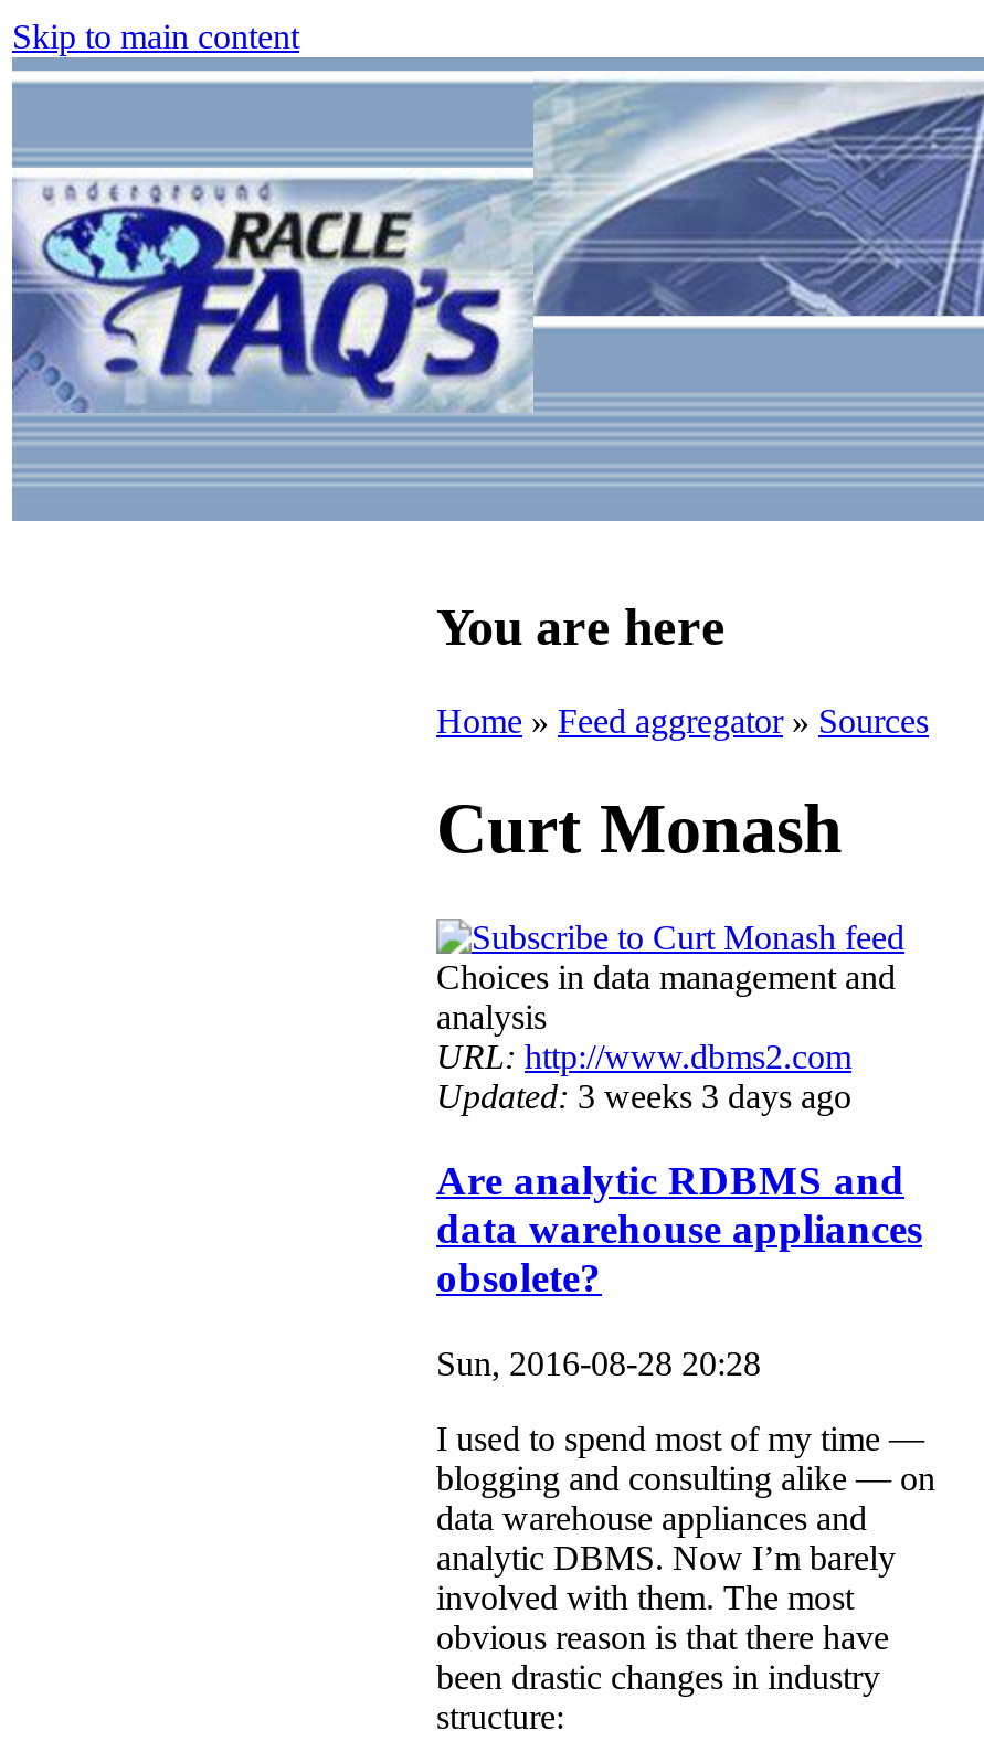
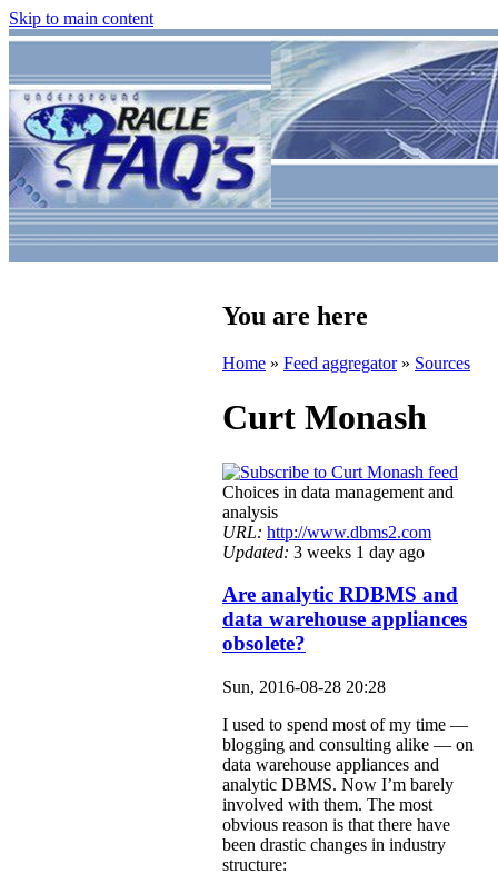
- Updated: 3 weeks 3 days ago
+ Updated: 3 weeks 1 day ago
